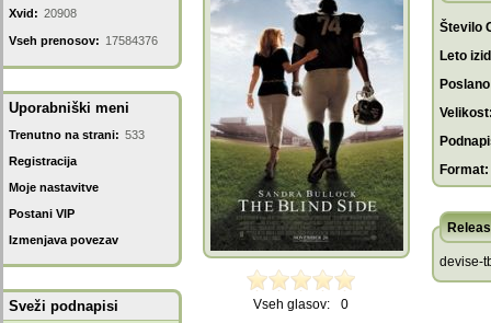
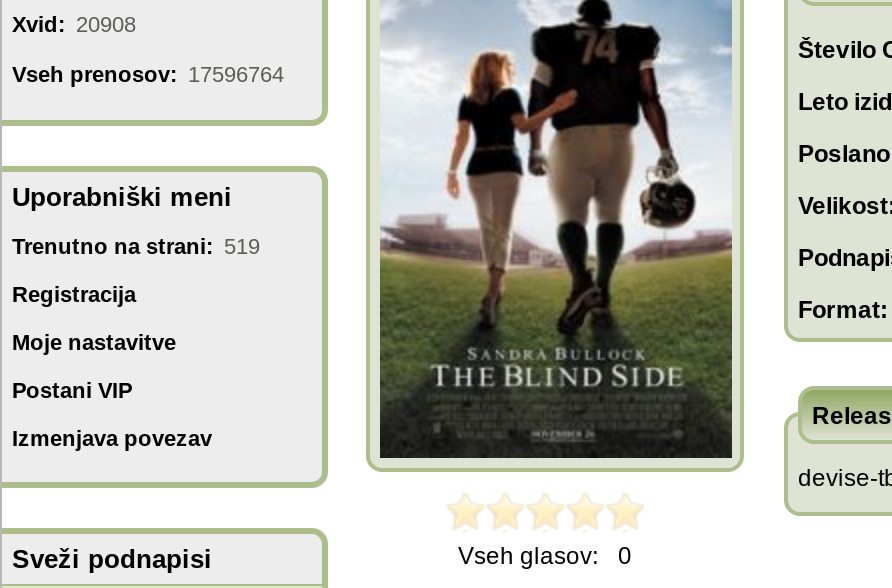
- Vseh prenosov: 17584376
+ Vseh prenosov: 17596764

- Trenutno na strani: 533
+ Trenutno na strani: 519
